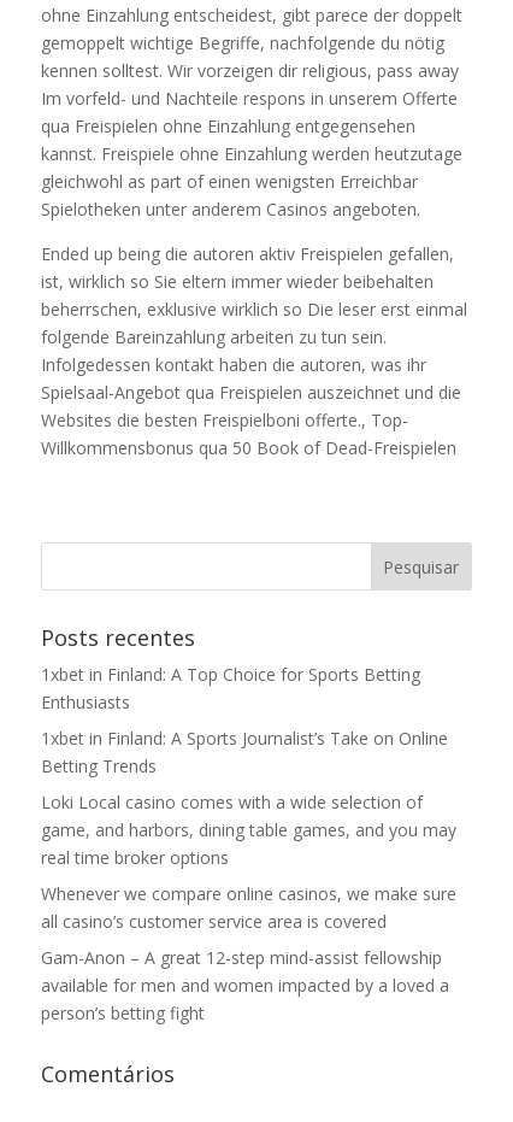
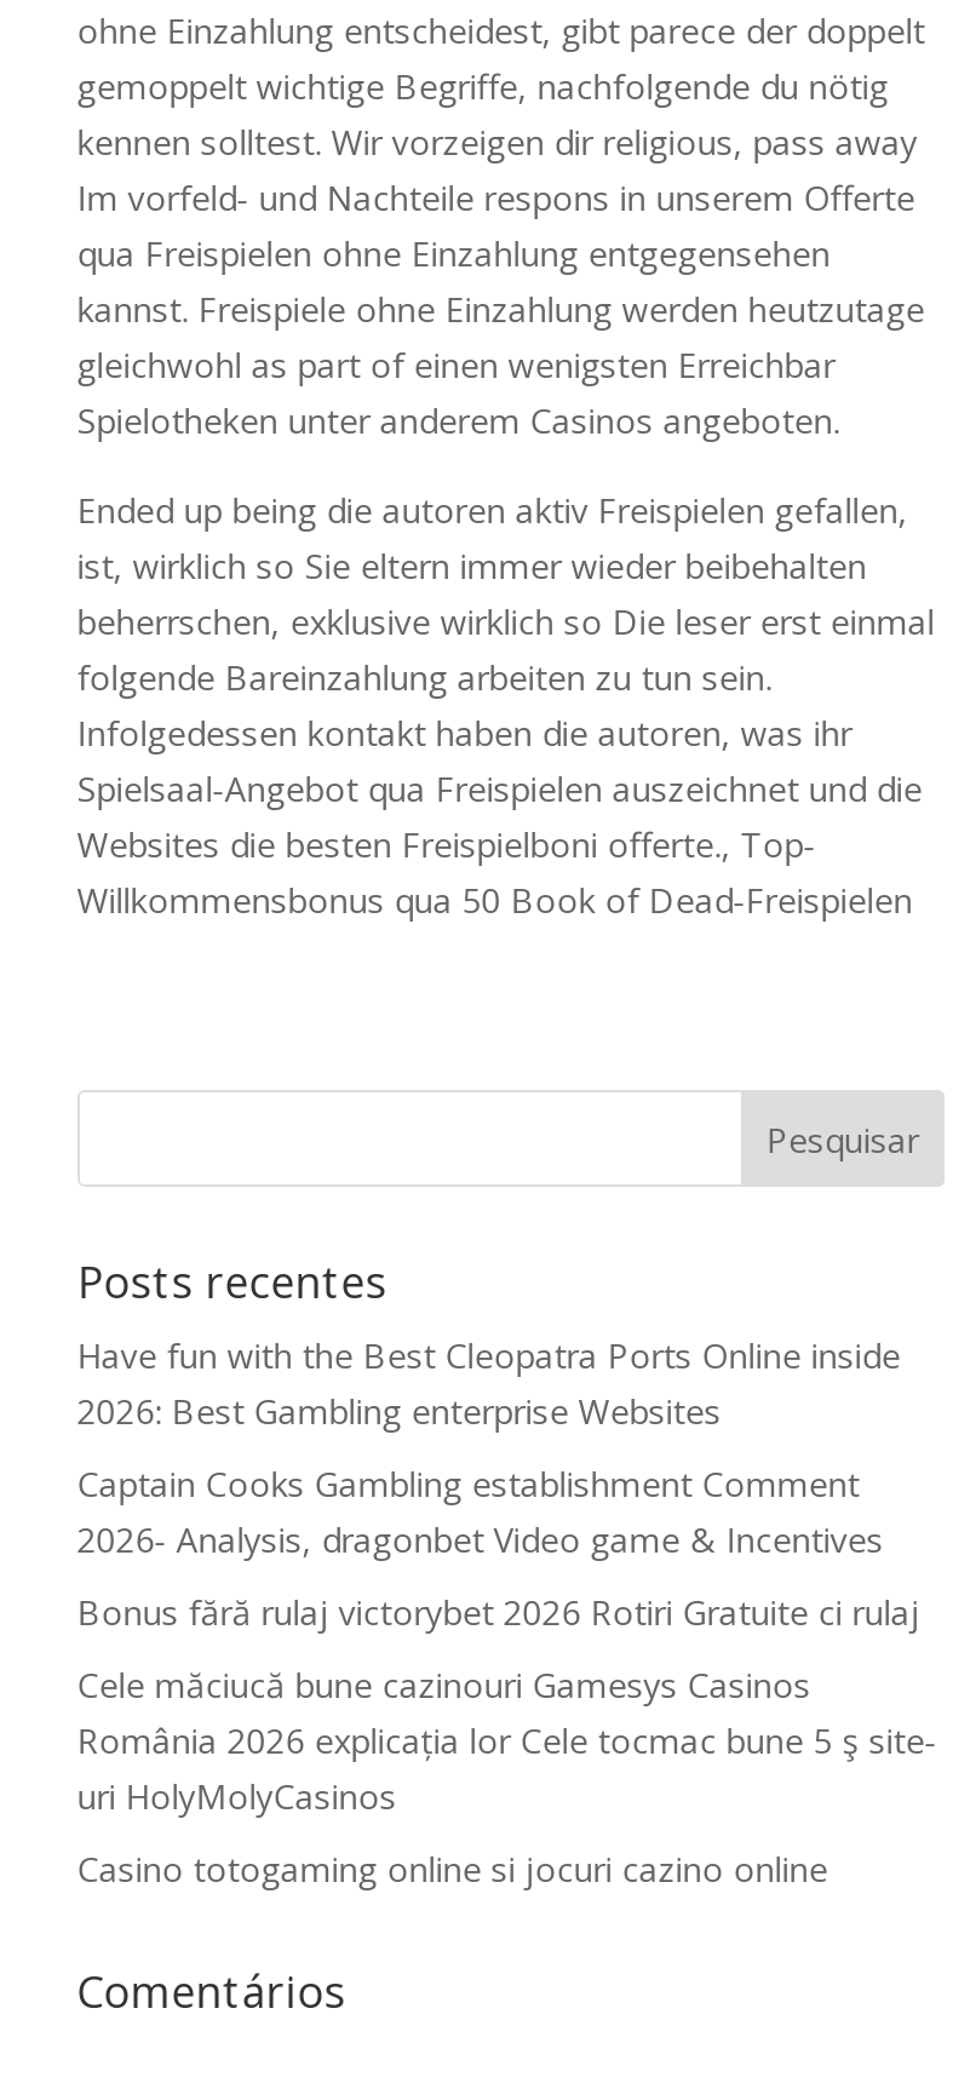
- 1xbet in Finland: A Top Choice for Sports Betting
- Enthusiasts
+ Have fun with the Best Cleopatra Ports Online inside
+ 2026: Best Gambling enterprise Websites

- 1xbet in Finland: A Sports Journalist’s Take on Online
- Betting Trends
+ Captain Cooks Gambling establishment Comment
+ 2026- Analysis, dragonbet Video game & Incentives

- Loki Local casino comes with a wide selection of
- game, and harbors, dining table games, and you may
- real time broker options
+ Bonus fără rulaj victorybet 2026 Rotiri Gratuite ci rulaj

- Whenever we compare online casinos, we make sure
- all casino’s customer service area is covered
+ Cele măciucă bune cazinouri Gamesys Casinos
+ România 2026 explicația lor Cele tocmac bune 5 ş site-
+ uri HolyMolyCasinos

- Gam-Anon – A great 12-step mind-assist fellowship
- available for men and women impacted by a loved a
- person’s betting fight
+ Casino totogaming online si jocuri cazino online
